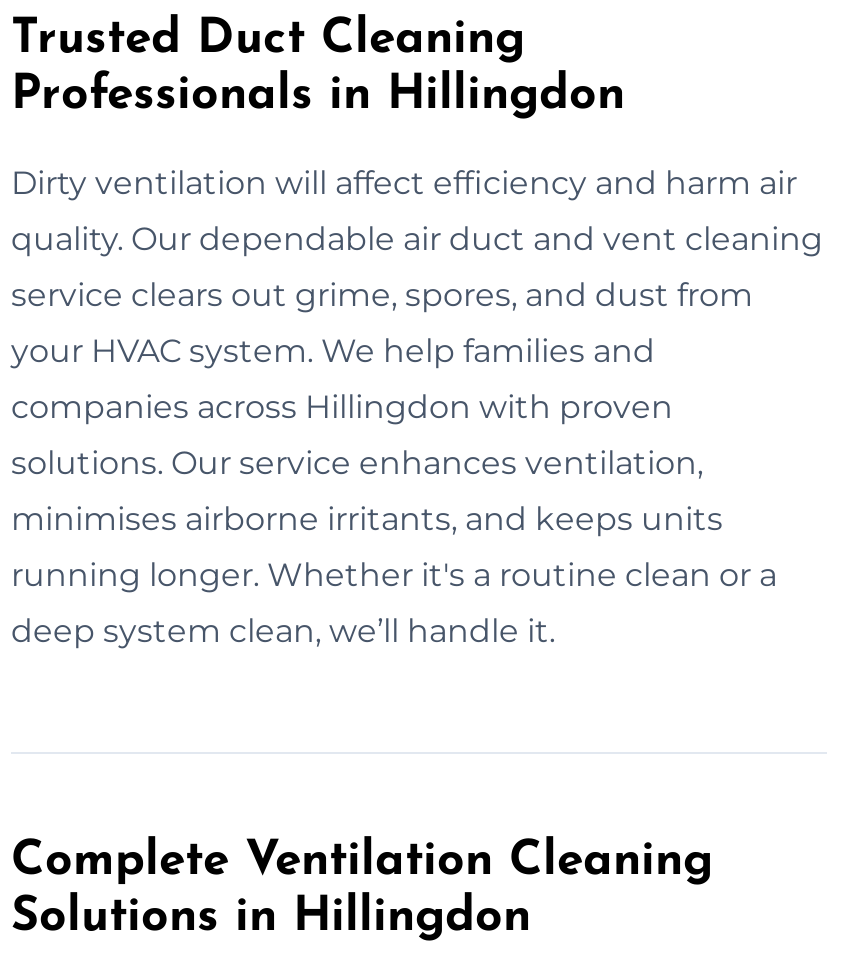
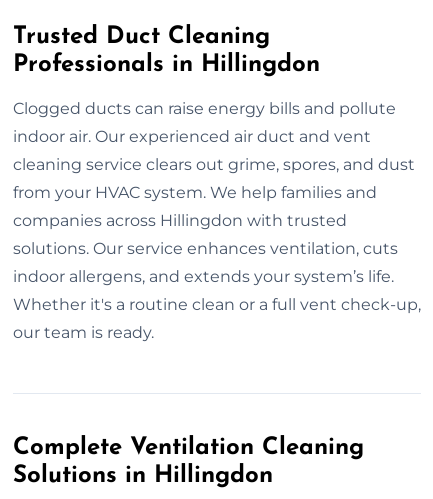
- Dirty ventilation will affect efficiency and harm air
+ Clogged ducts can raise energy bills and pollute

- quality. Our dependable air duct and vent cleaning
+ indoor air. Our experienced air duct and vent

- service clears out grime, spores, and dust from
+ cleaning service clears out grime, spores, and dust

- your HVAC system. We help families and
+ from your HVAC system. We help families and

- companies across Hillingdon with proven
+ companies across Hillingdon with trusted

- solutions. Our service enhances ventilation,
+ solutions. Our service enhances ventilation, cuts

- minimises airborne irritants, and keeps units
+ indoor allergens, and extends your system’s life.

- running longer. Whether it's a routine clean or a
+ Whether it's a routine clean or a full vent check-up,

- deep system clean, we’ll handle it.
+ our team is ready.
